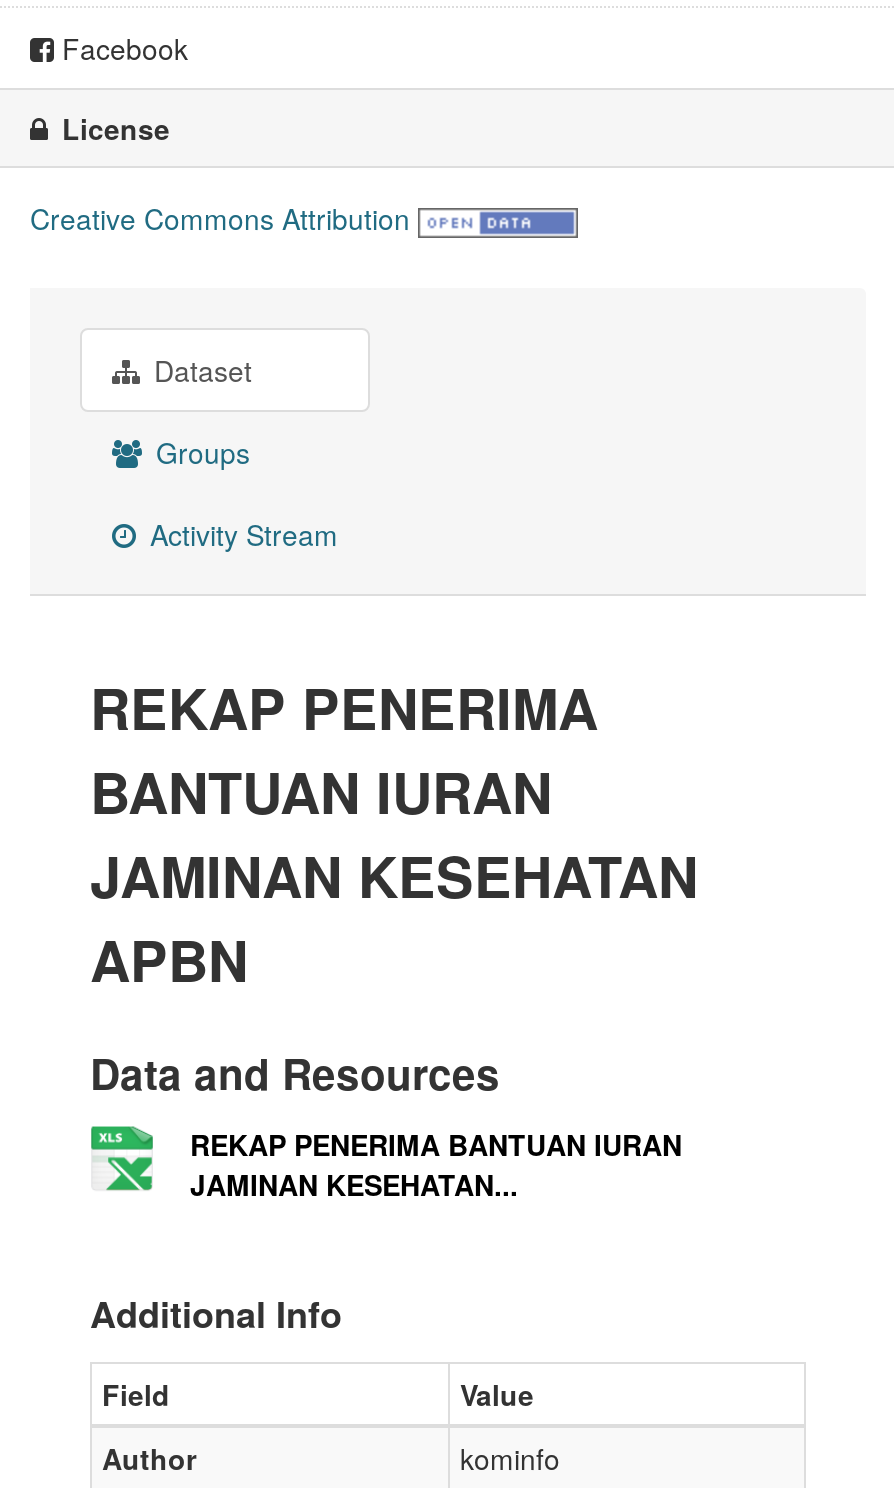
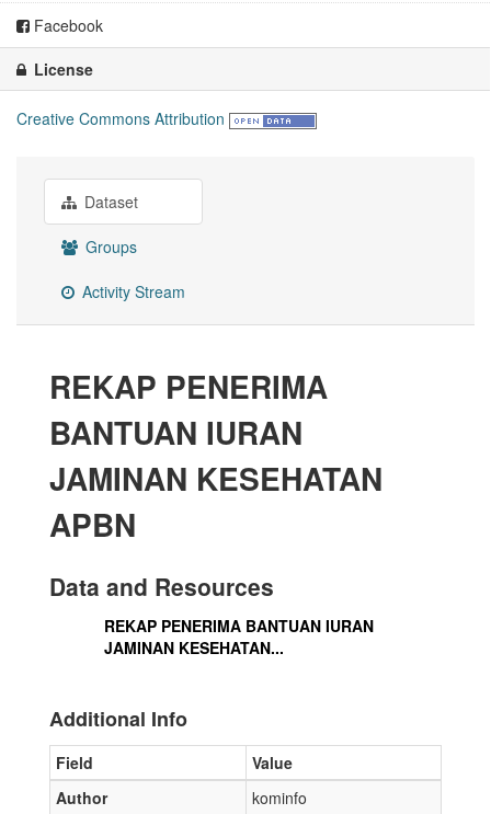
- [image]
